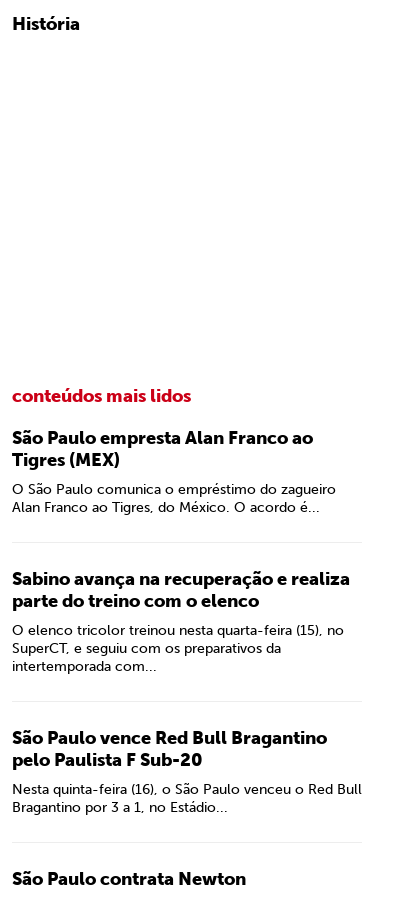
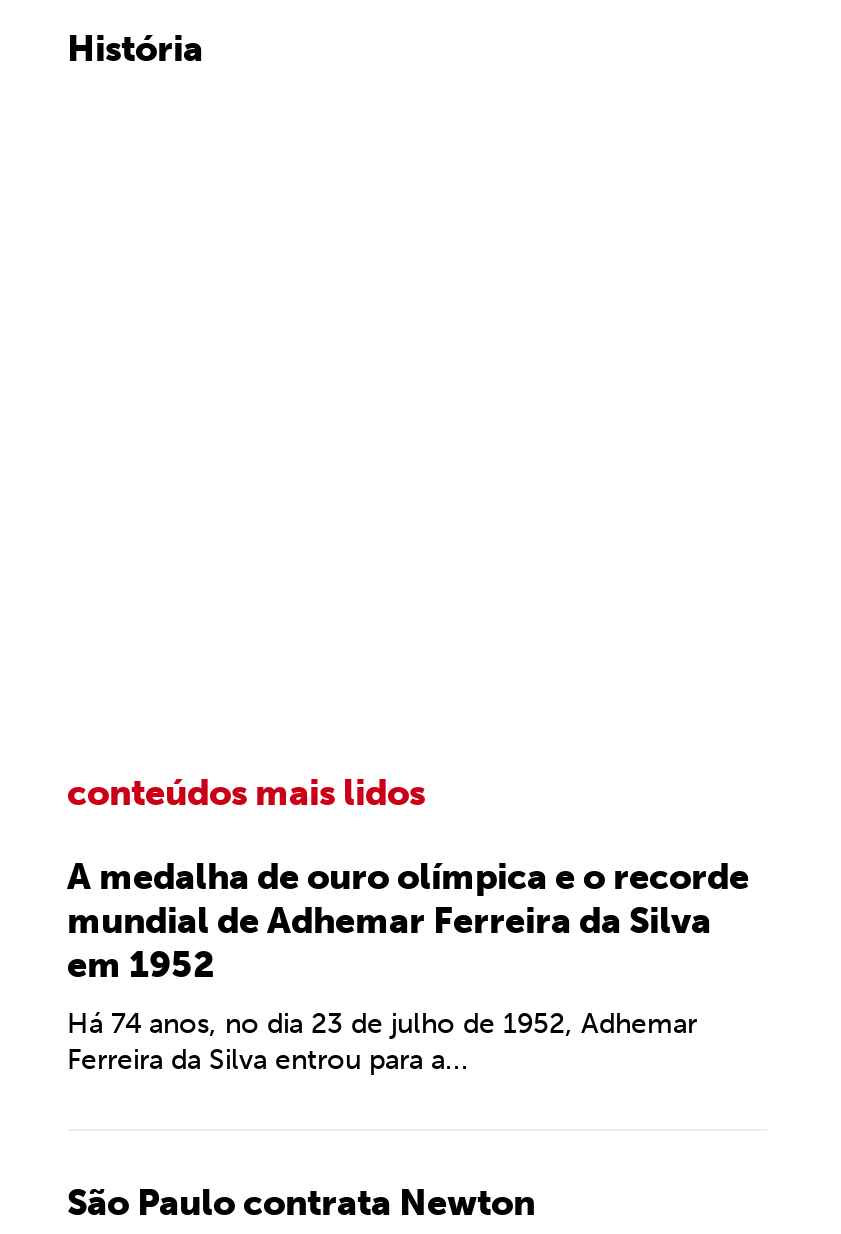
- São Paulo empresta Alan Franco ao
- Tigres (MEX)
- O São Paulo comunica o empréstimo do zagueiro
- Alan Franco ao Tigres, do México. O acordo é...
- Sabino avança na recuperação e realiza
- parte do treino com o elenco
- O elenco tricolor treinou nesta quarta-feira (15), no
- SuperCT, e seguiu com os preparativos da
- intertemporada com...
- São Paulo vence Red Bull Bragantino
- pelo Paulista F Sub-20
- Nesta quinta-feira (16), o São Paulo venceu o Red Bull
- Bragantino por 3 a 1, no Estádio...
+ A medalha de ouro olímpica e o recorde
+ mundial de Adhemar Ferreira da Silva
+ em 1952
+ Há 74 anos, no dia 23 de julho de 1952, Adhemar
+ Ferreira da Silva entrou para a...
